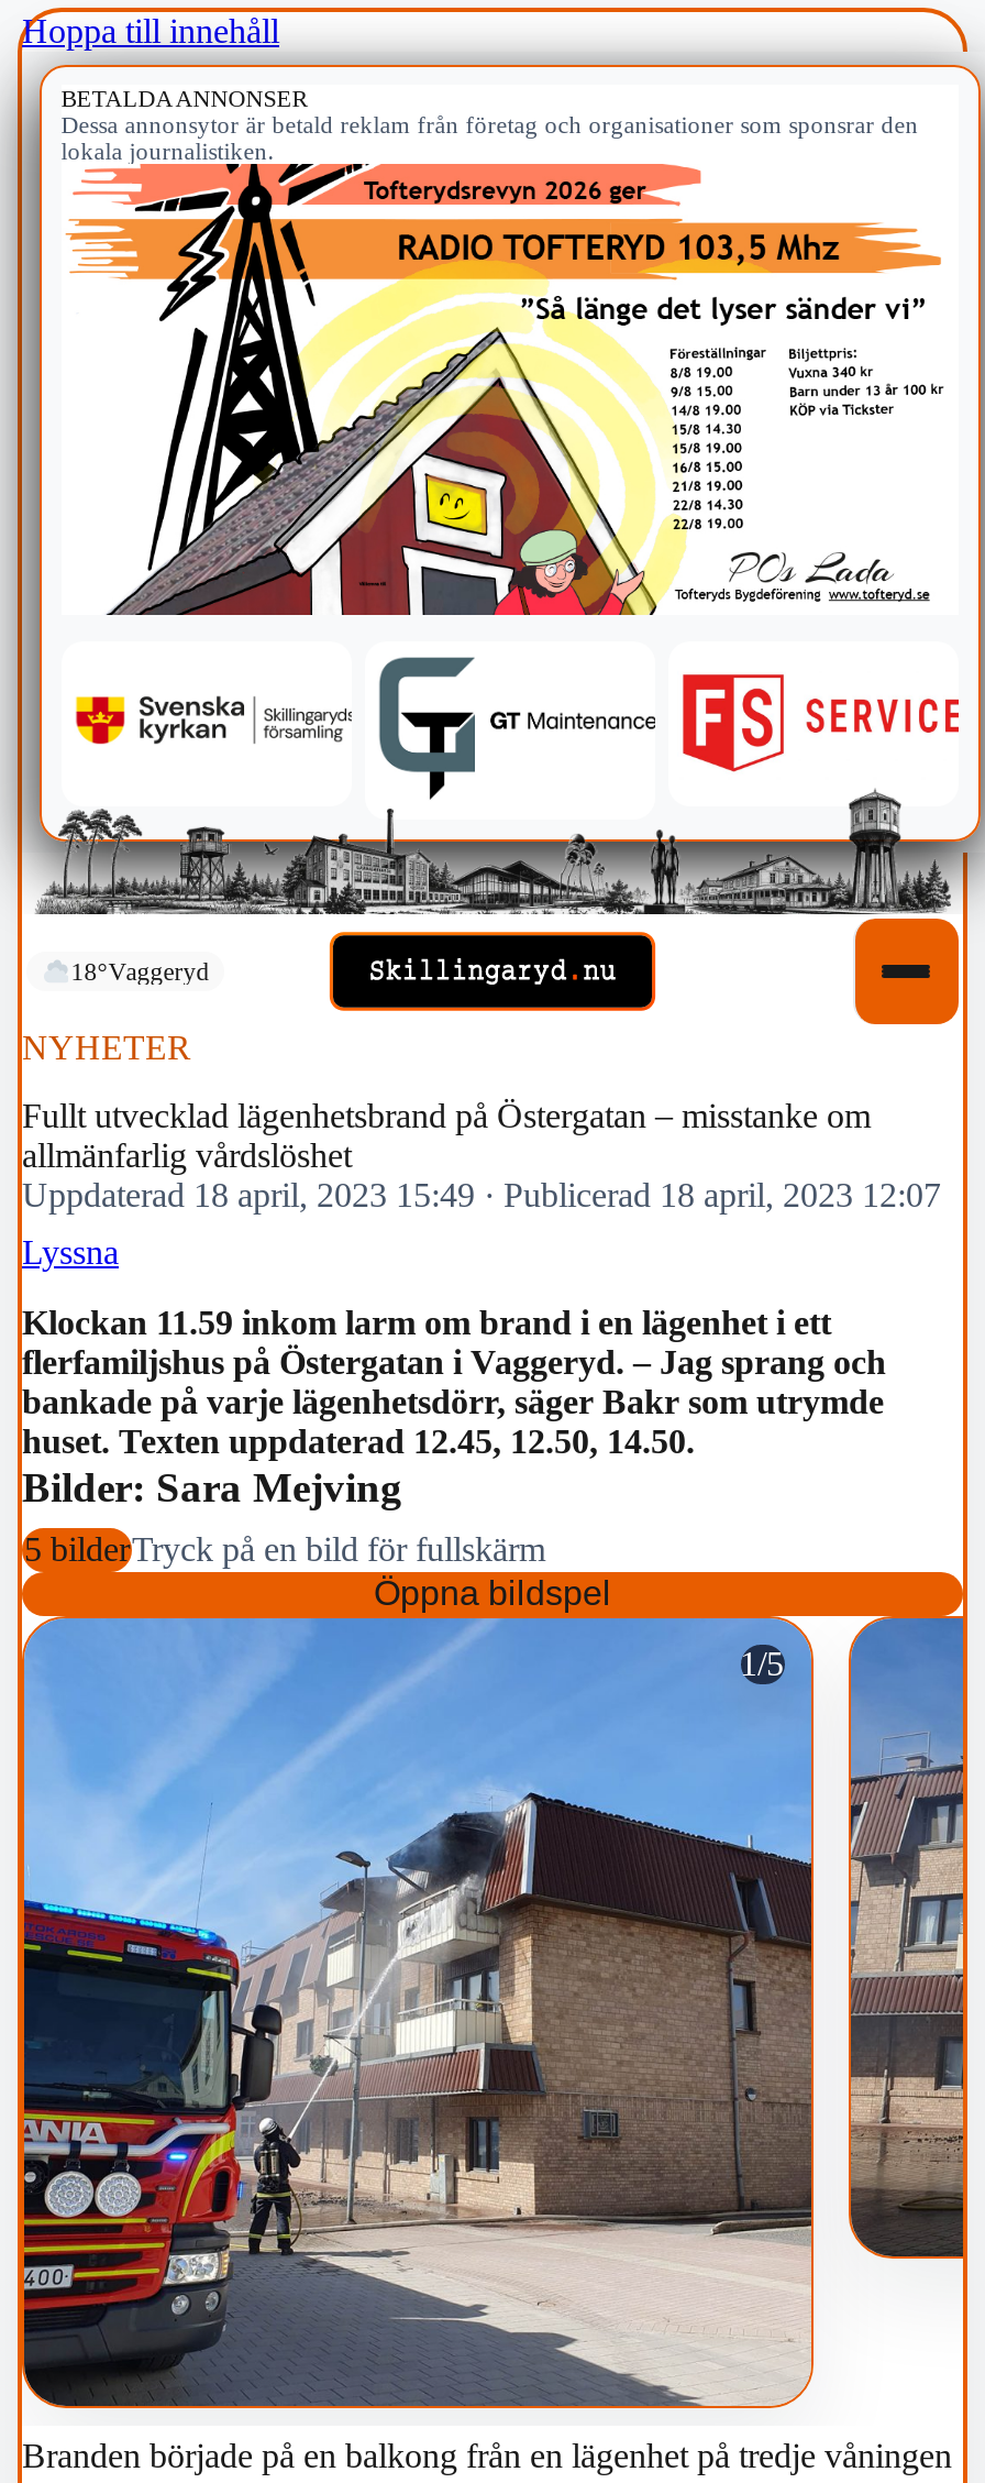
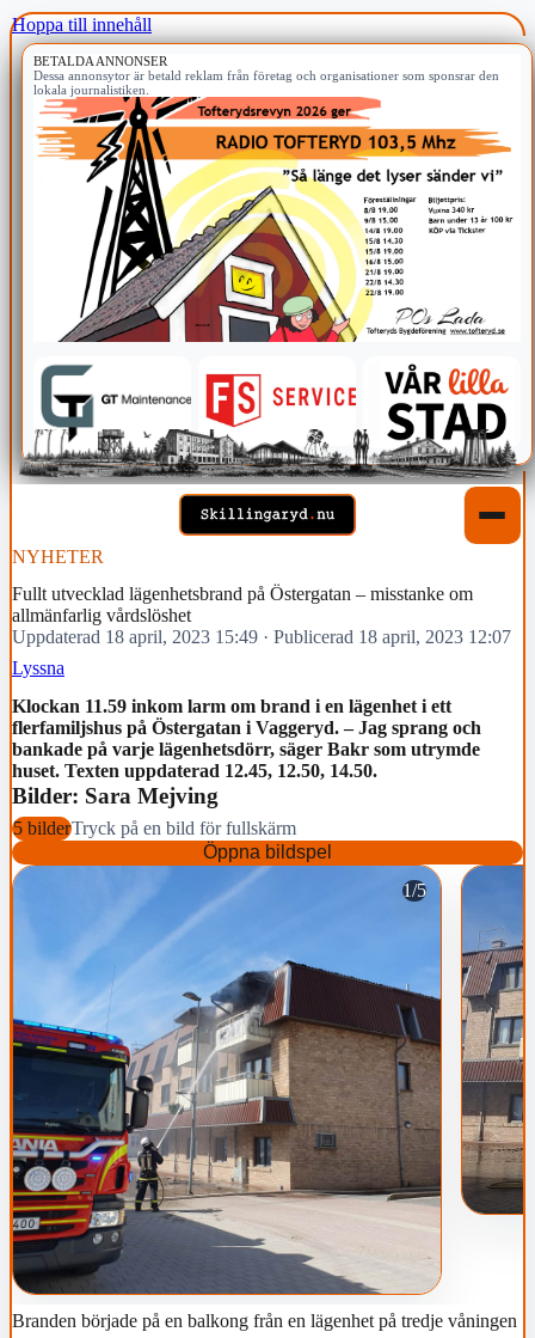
- [image]
+ [image]

- 18°Vaggeryd
